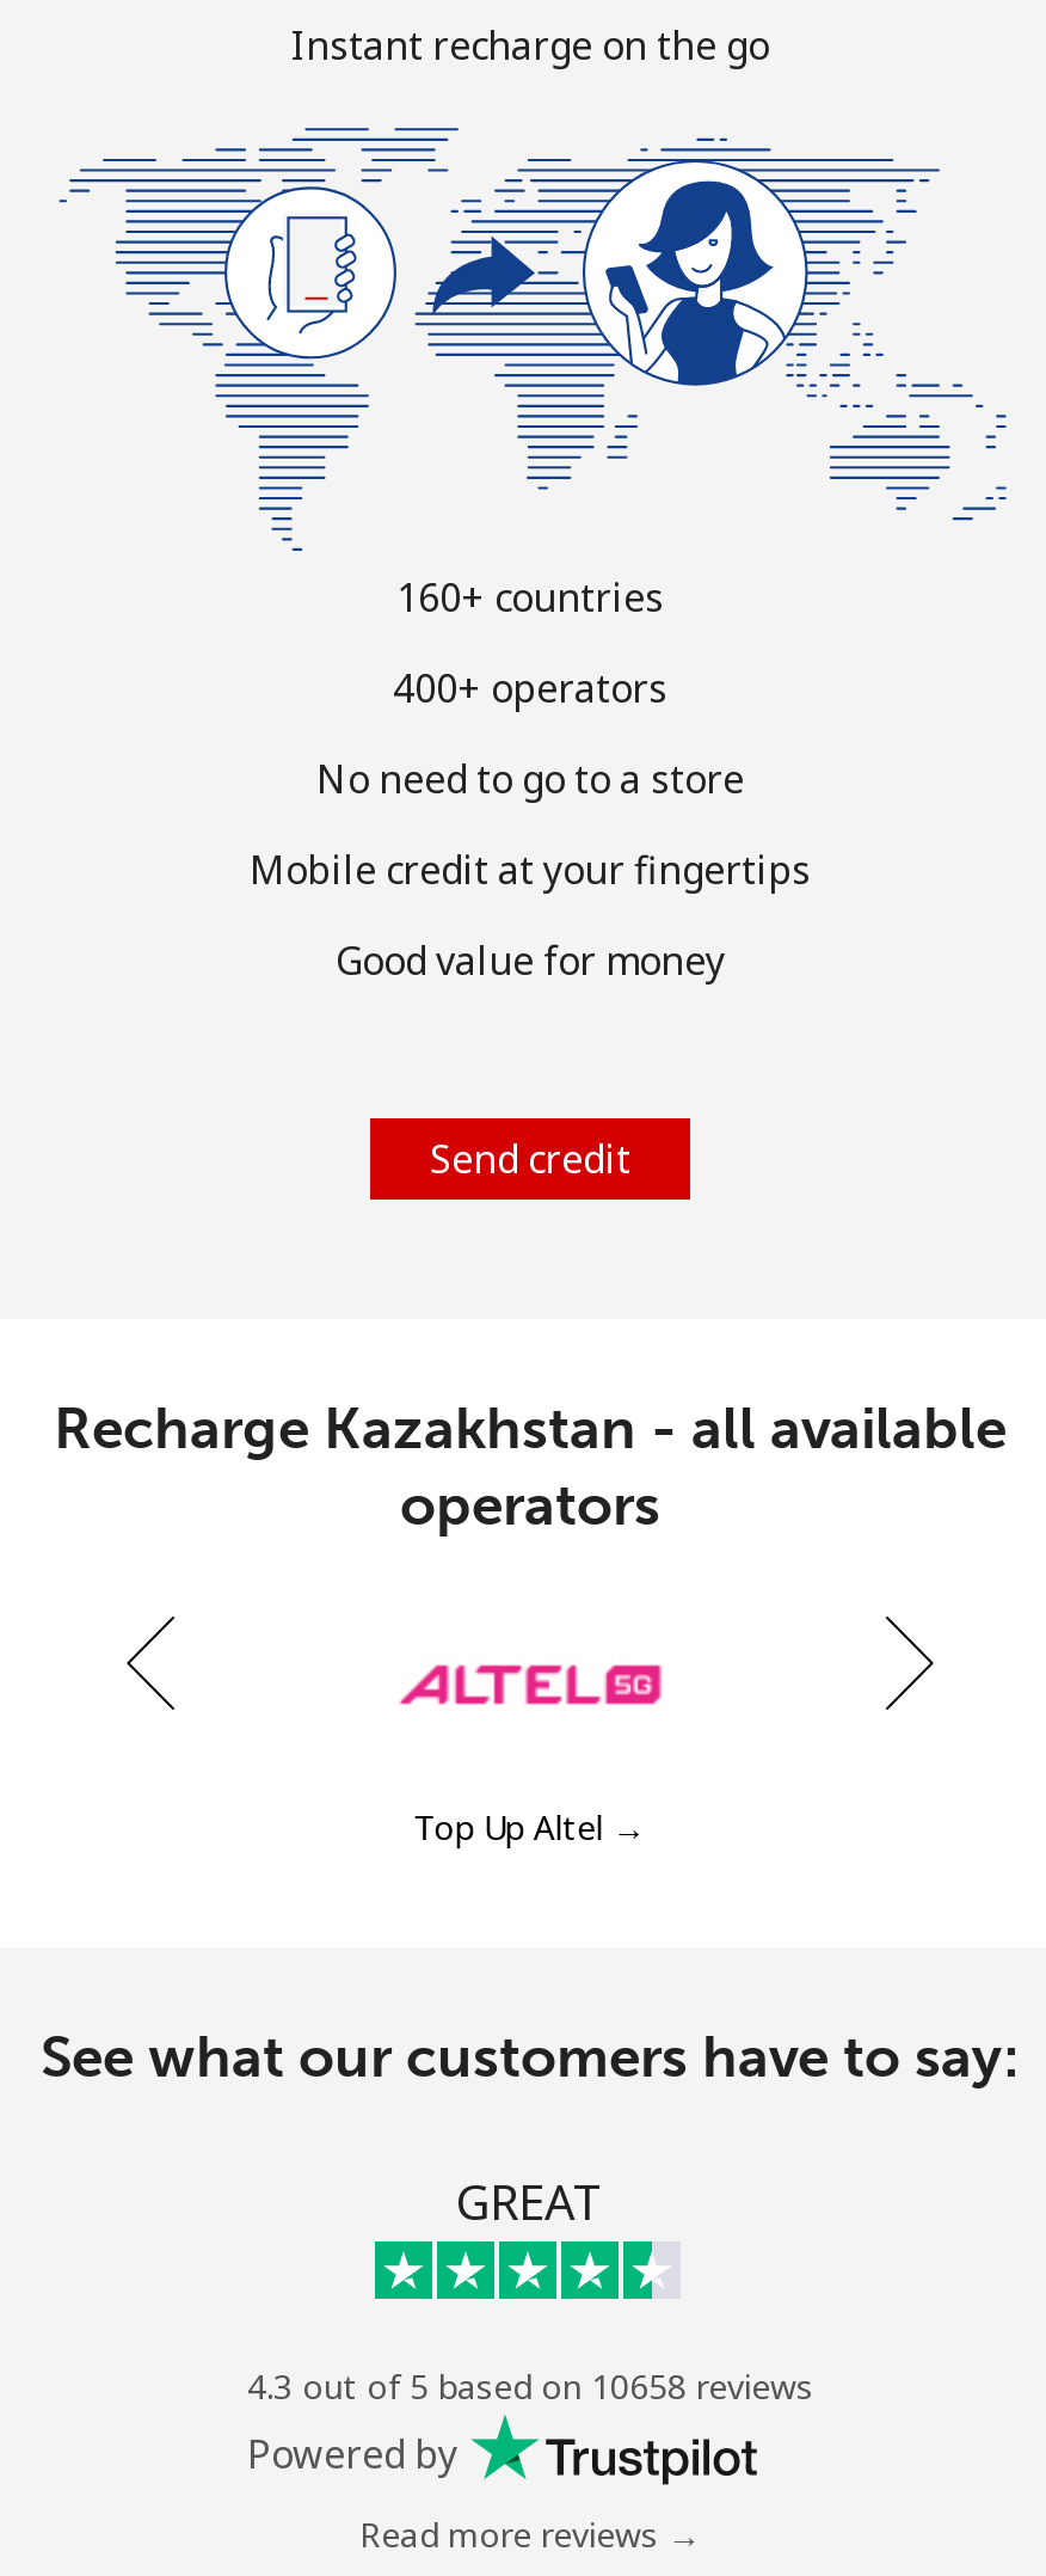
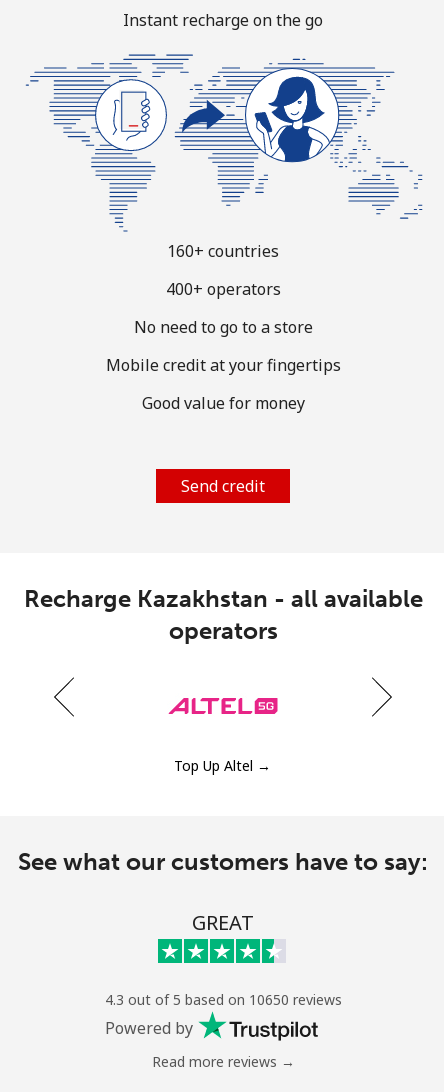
- 4.3 out of 5 based on 10658 reviews
+ 4.3 out of 5 based on 10650 reviews
